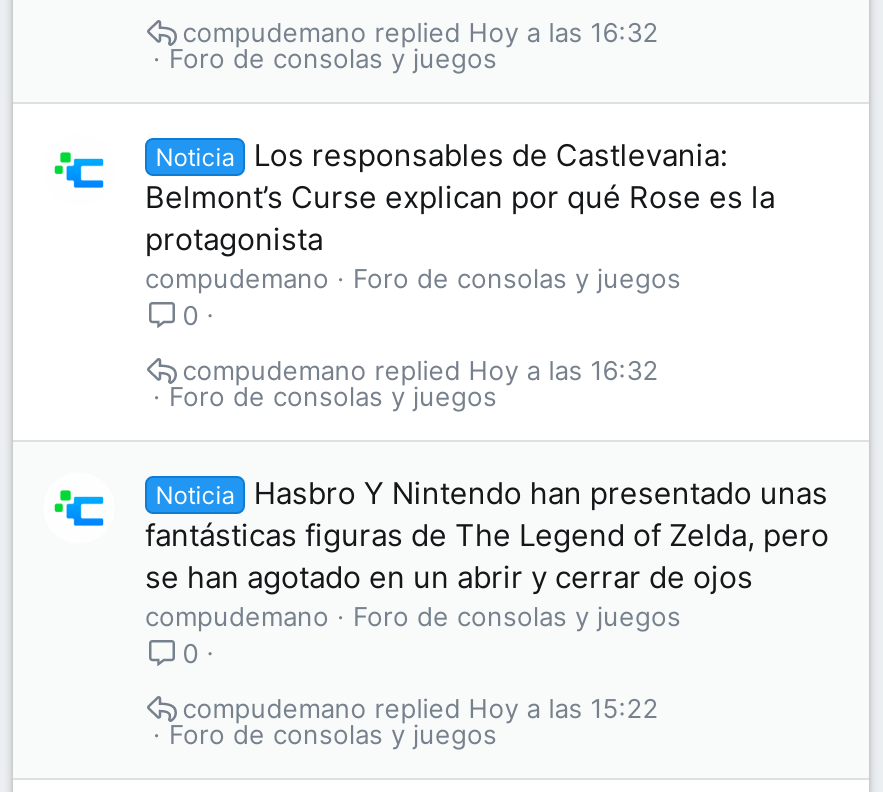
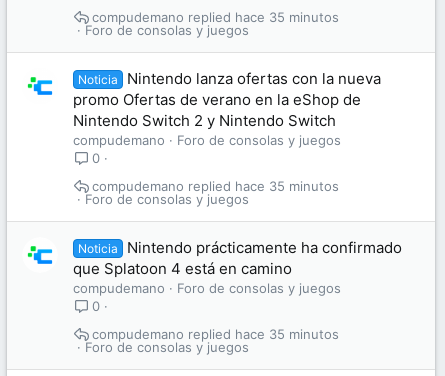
- Hoy a las 16:32
+ hace 35 minutos

- Los responsables de Castlevania:
- Belmont’s Curse explican por qué Rose es la
- protagonista
+ Nintendo lanza ofertas con la nueva
+ promo Ofertas de verano en la eShop de
+ Nintendo Switch 2 y Nintendo Switch

- Hoy a las 16:32
+ hace 35 minutos

- Hasbro Y Nintendo han presentado unas
- fantásticas figuras de The Legend of Zelda, pero
- se han agotado en un abrir y cerrar de ojos
+ Nintendo prácticamente ha confirmado
+ que Splatoon 4 está en camino

- Hoy a las 15:22
+ hace 35 minutos
